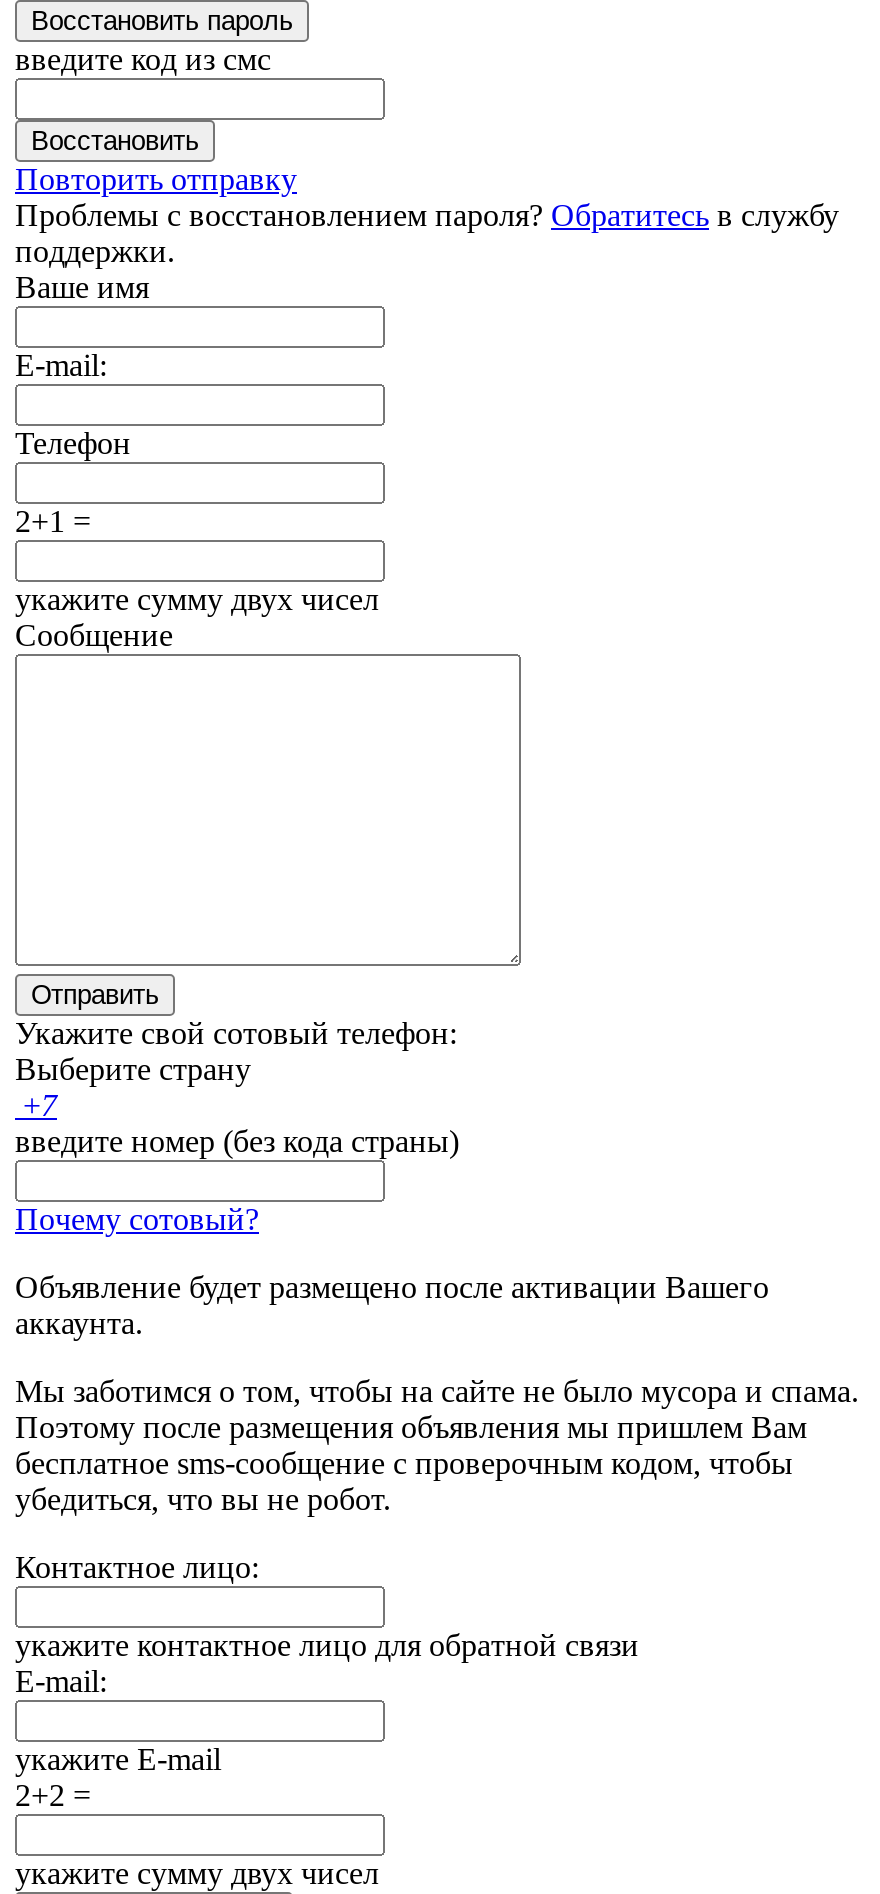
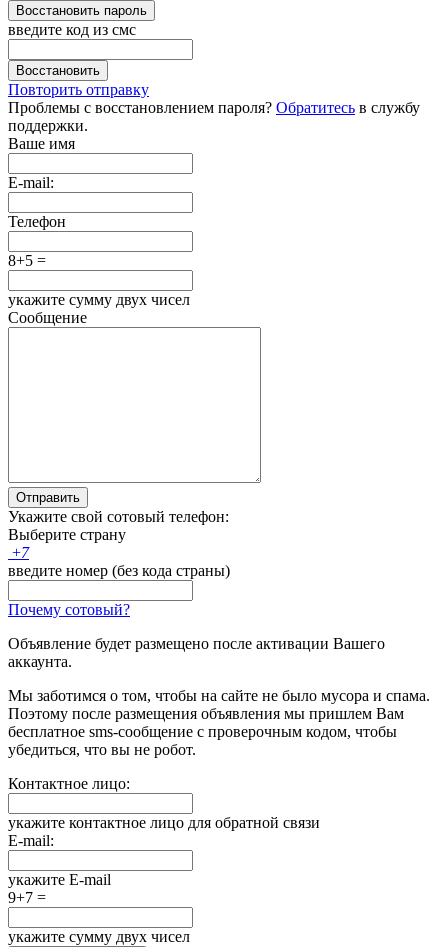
- 2+1 =
+ 8+5 =

- 2+2 =
+ 9+7 =
